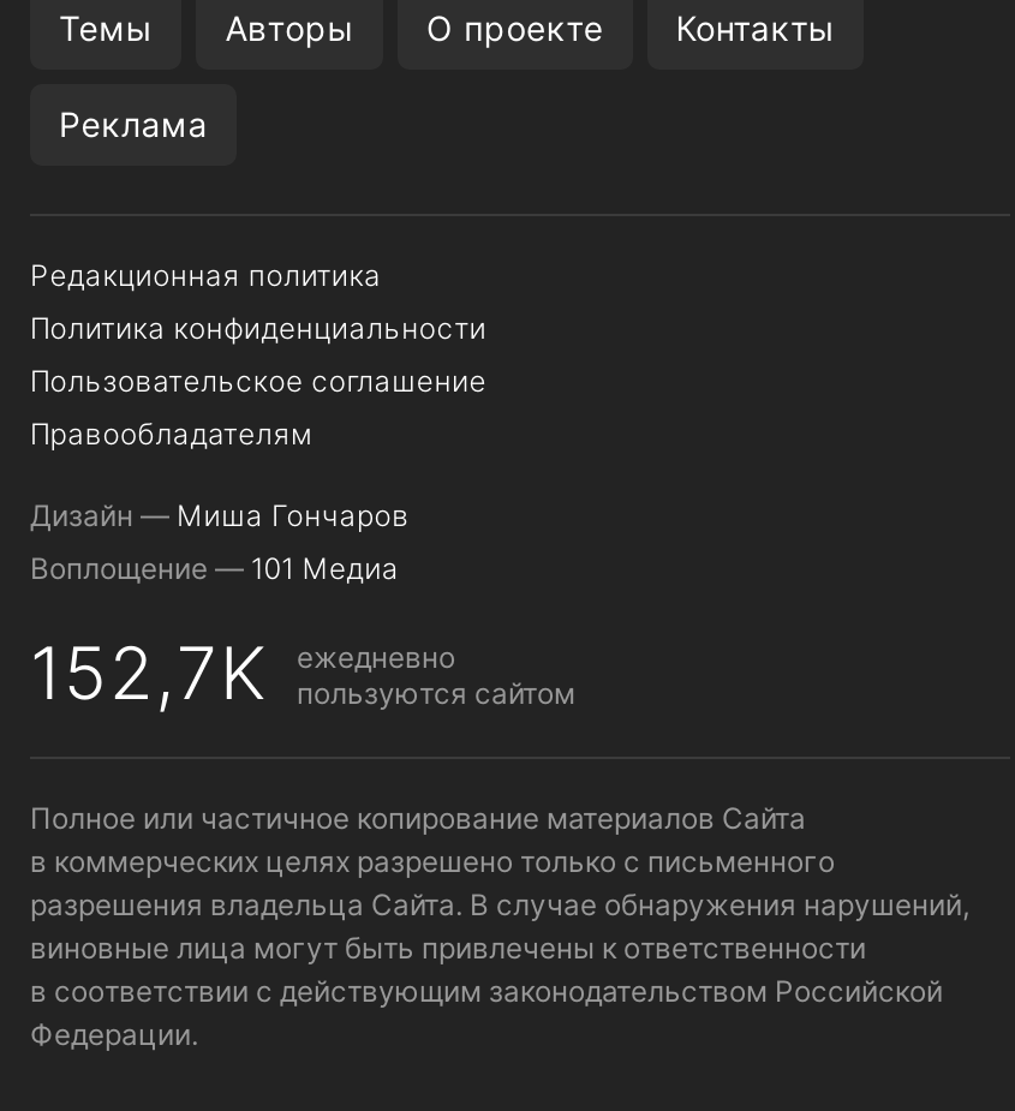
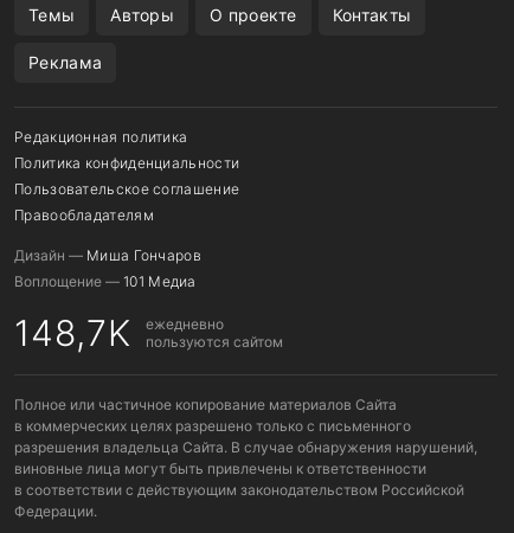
- 152,7K ежедневно пользуются сайтом
+ 148,7K ежедневно пользуются сайтом
